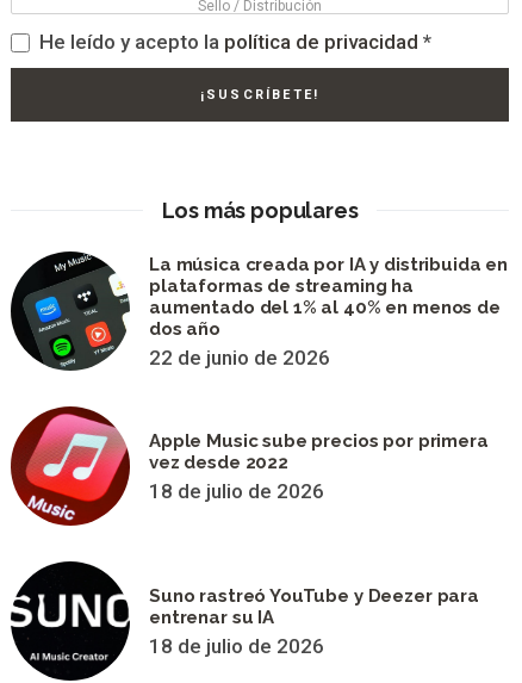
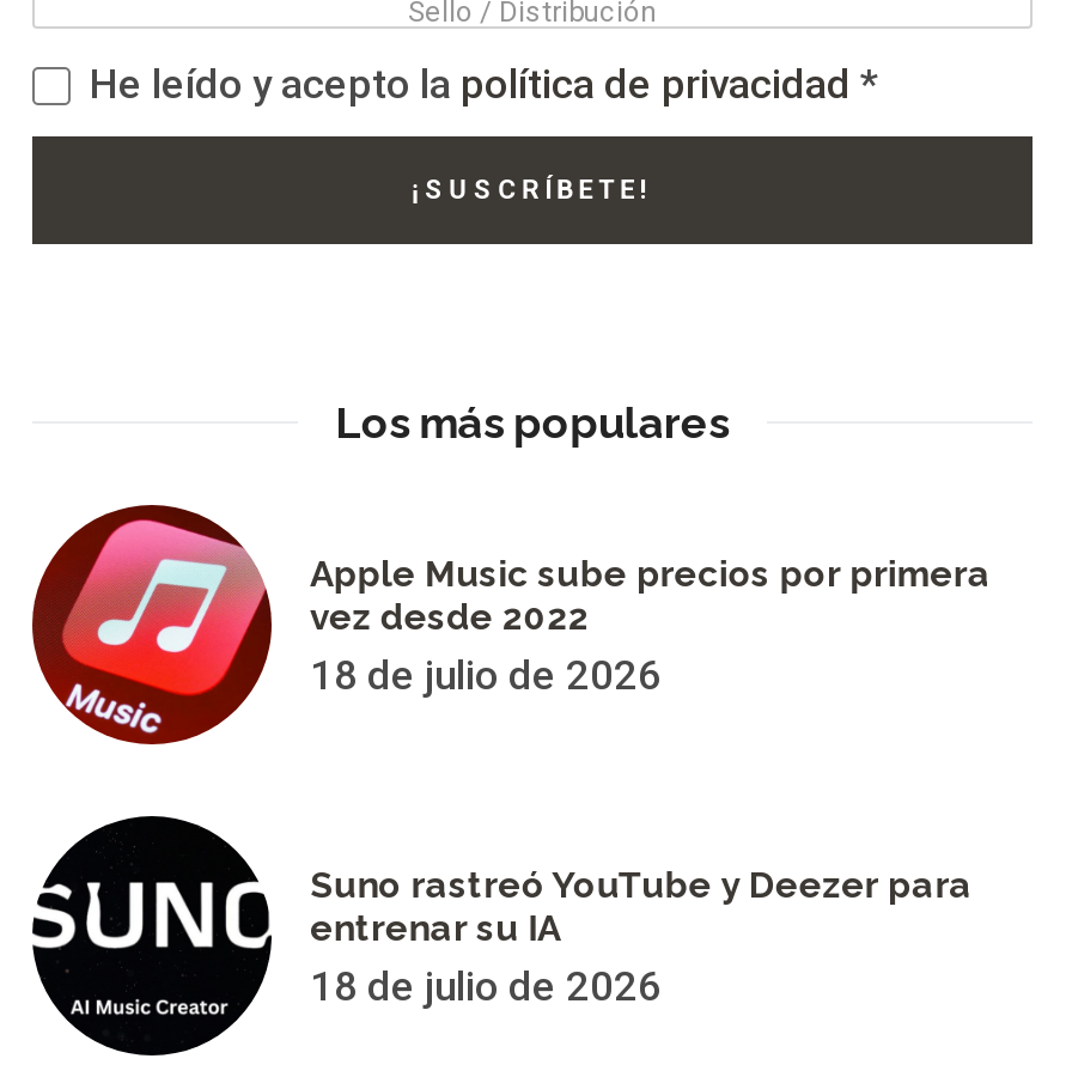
- [image]
- La música creada por IA y distribuida en
- plataformas de streaming ha
- aumentado del 1% al 40% en menos de
- dos año
- 22 de junio de 2026
